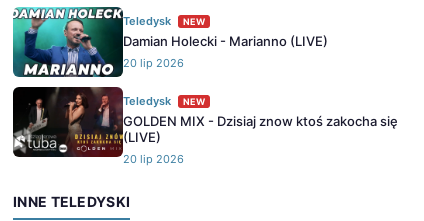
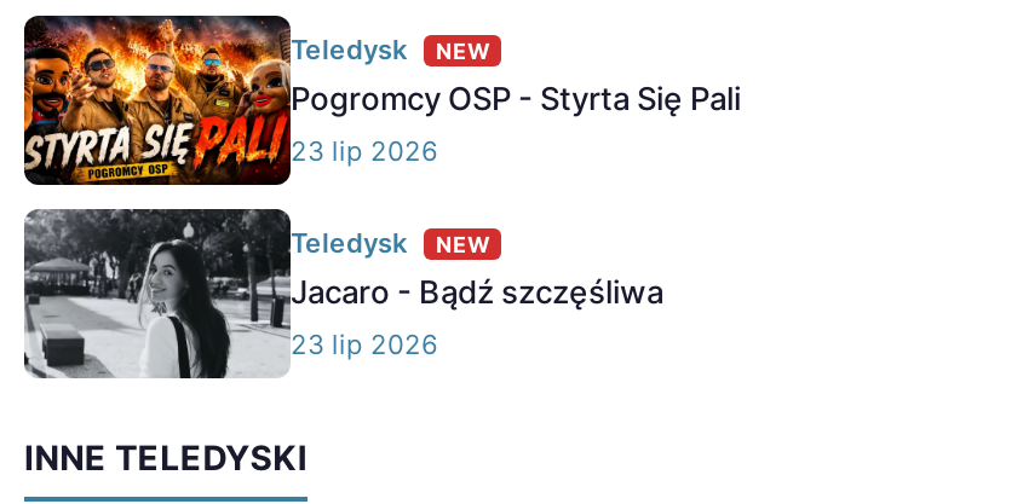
- [image]
- Damian Holecki - Marianno (LIVE)
- 20 lip 2026
+ [image]
+ Pogromcy OSP - Styrta Się Pali
+ 23 lip 2026

- [image]
- GOLDEN MIX - Dzisiaj znow ktoś zakocha się
- (LIVE)
- 20 lip 2026
+ [image]
+ Jacaro - Bądź szczęśliwa
+ 23 lip 2026
